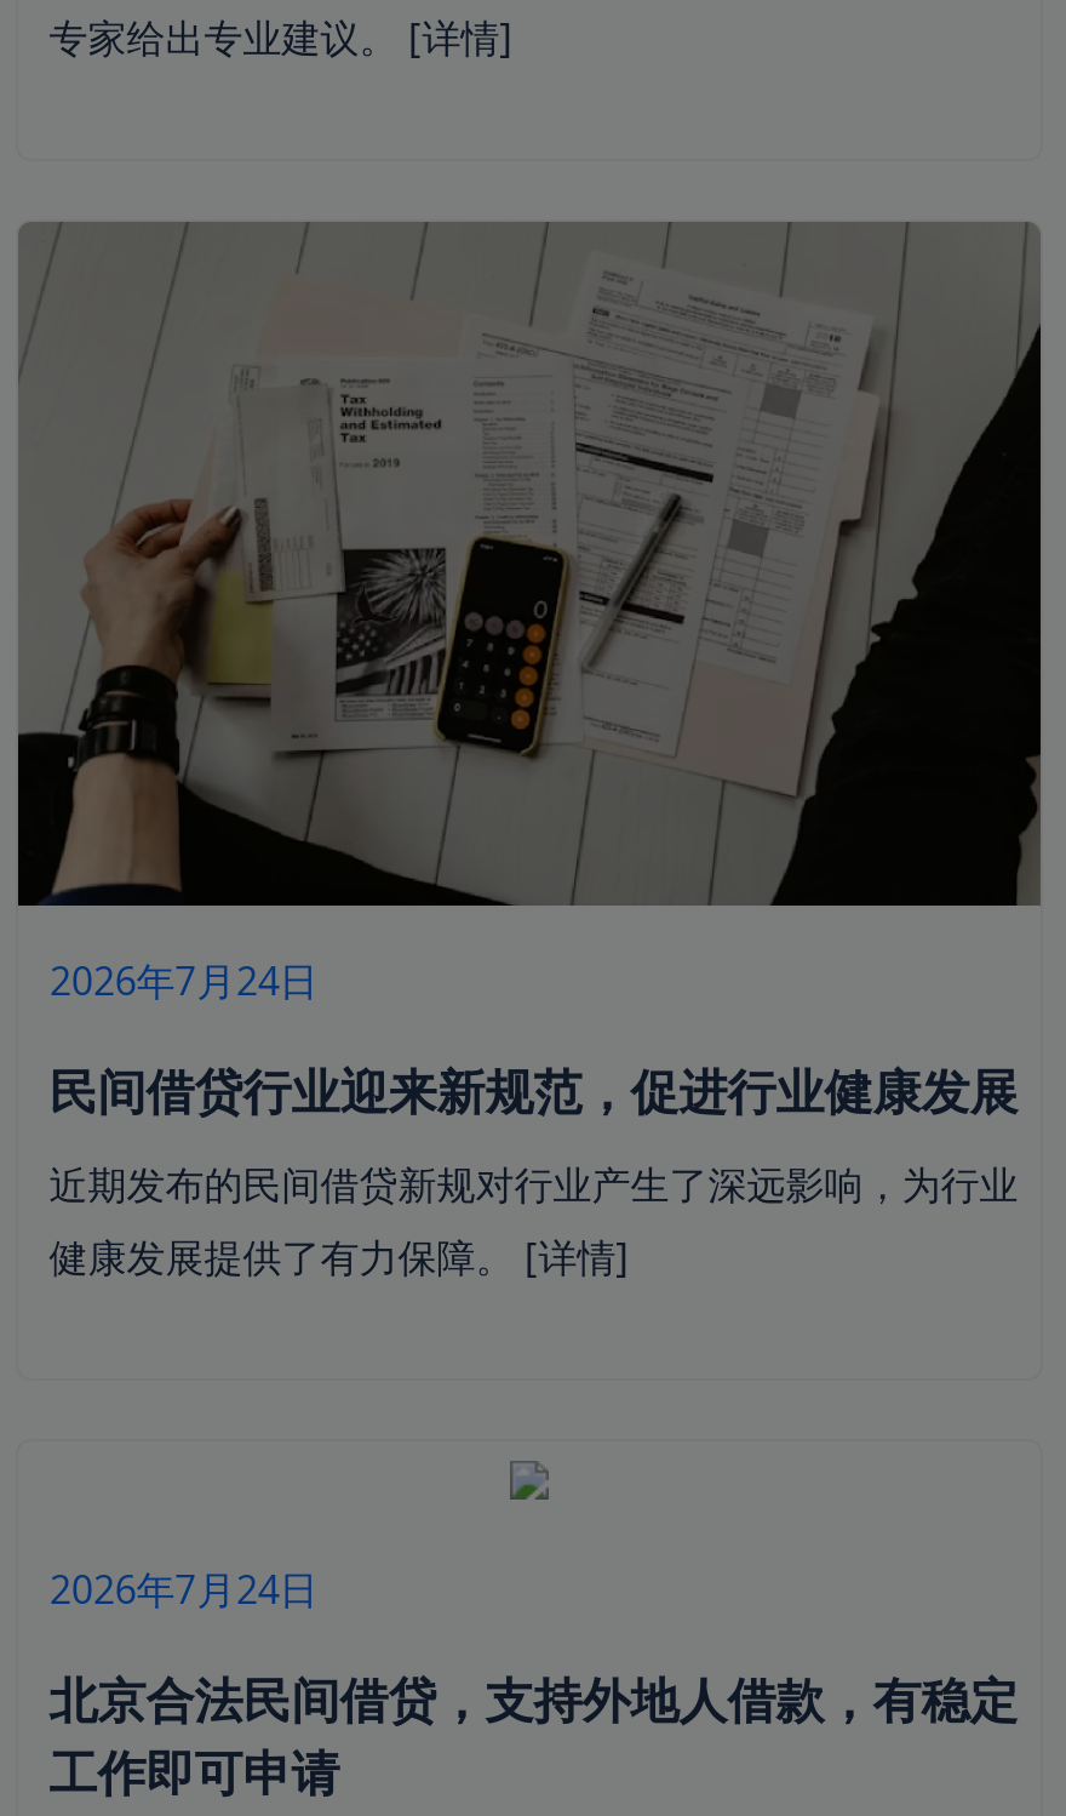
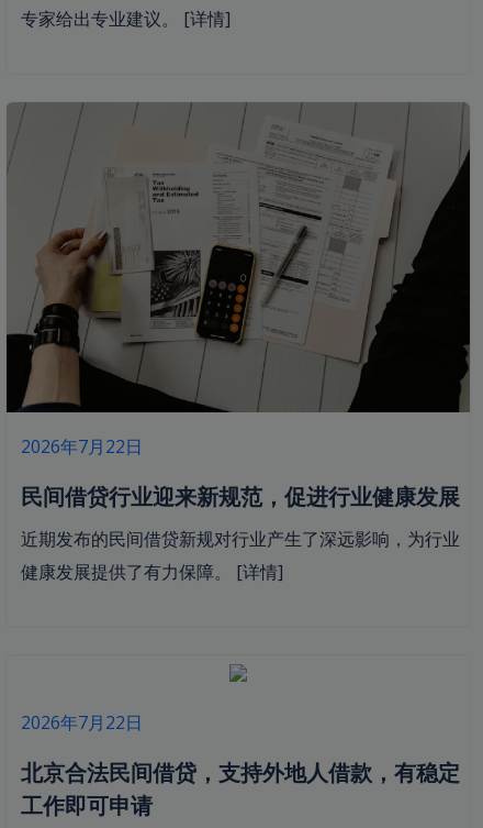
- 2026年7月24日
+ 2026年7月22日

- 2026年7月24日
+ 2026年7月22日
